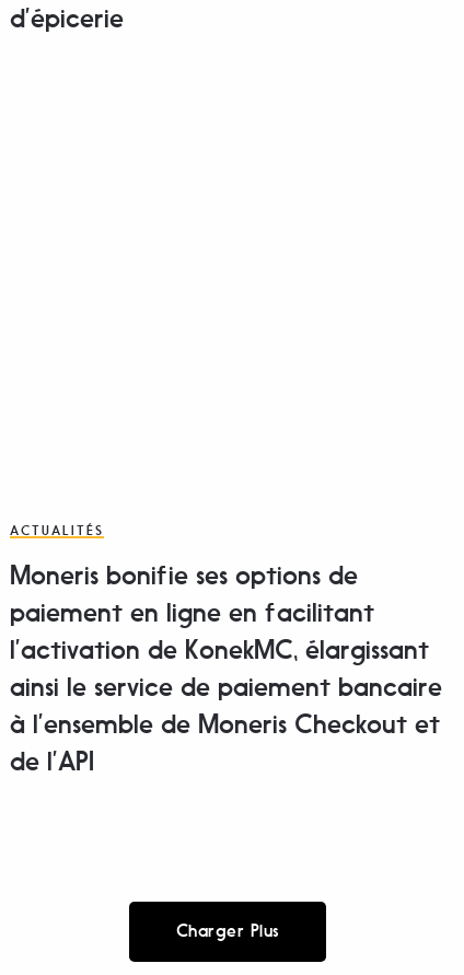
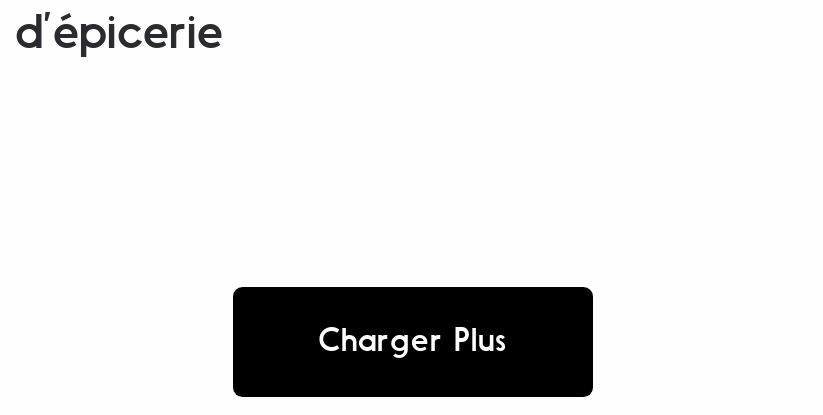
- ACTUALITÉS
- Moneris bonifie ses options de
- paiement en ligne en facilitant
- l’activation de KonekMC, élargissant
- ainsi le service de paiement bancaire
- à l’ensemble de Moneris Checkout et
- de l’API
